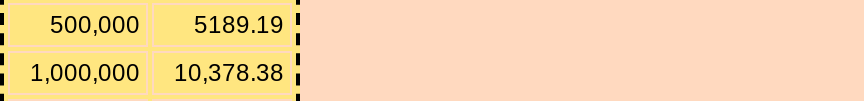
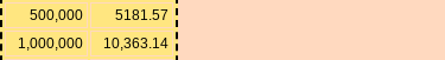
- 500,000 5189.19
+ 500,000 5181.57

- 1,000,000 10,378.38
+ 1,000,000 10,363.14
